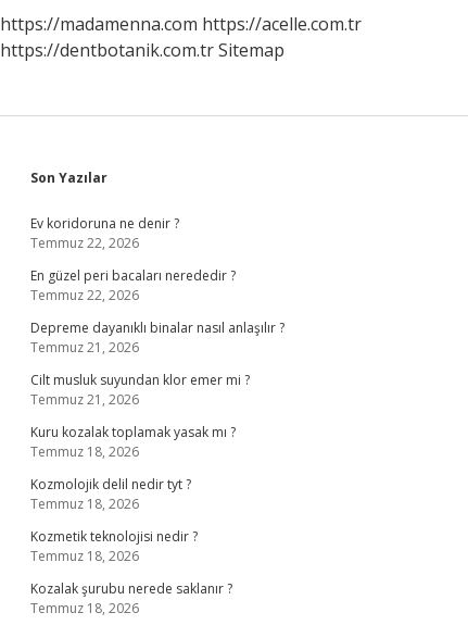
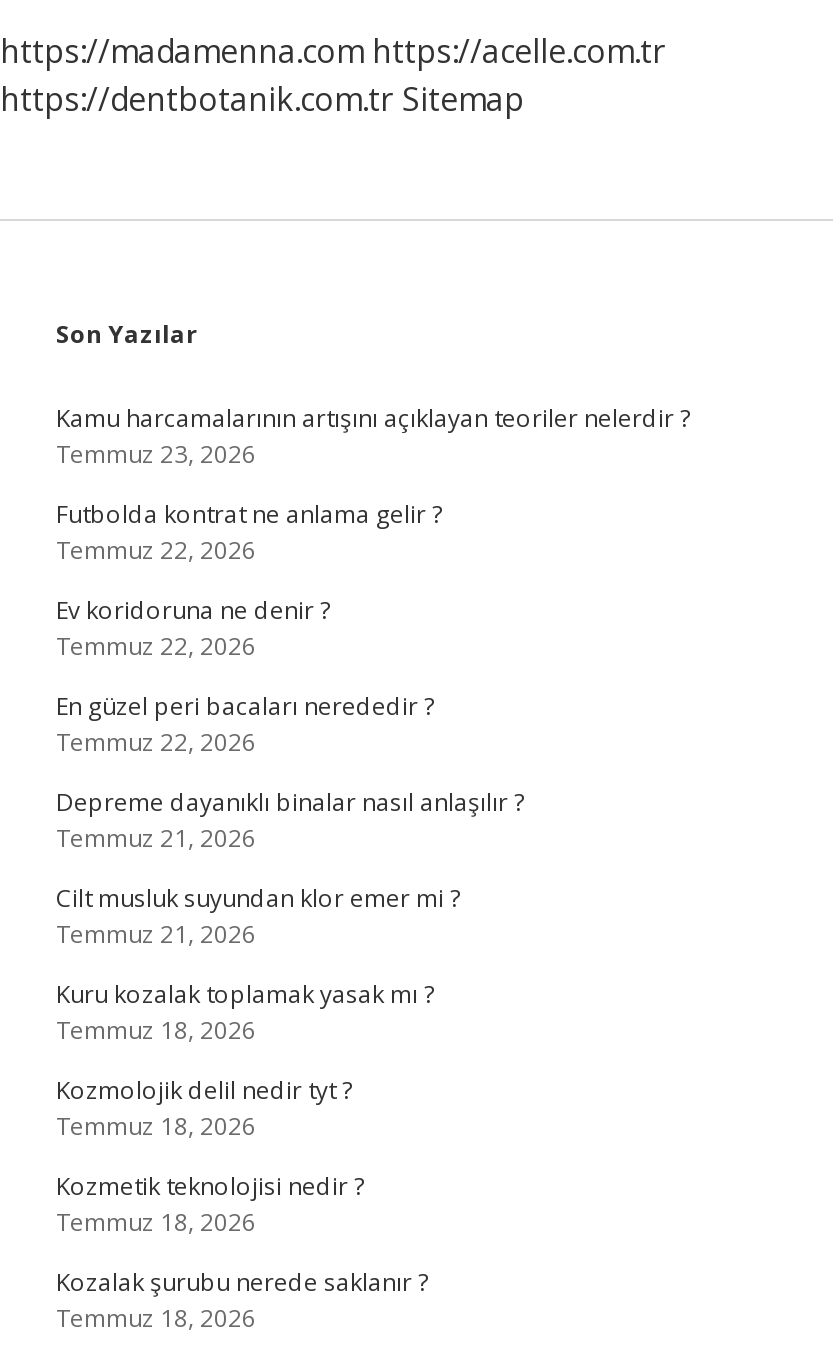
+ Kamu harcamalarının artışını açıklayan teoriler nelerdir ?
+ Temmuz 23, 2026
+ Futbolda kontrat ne anlama gelir ?
+ Temmuz 22, 2026
